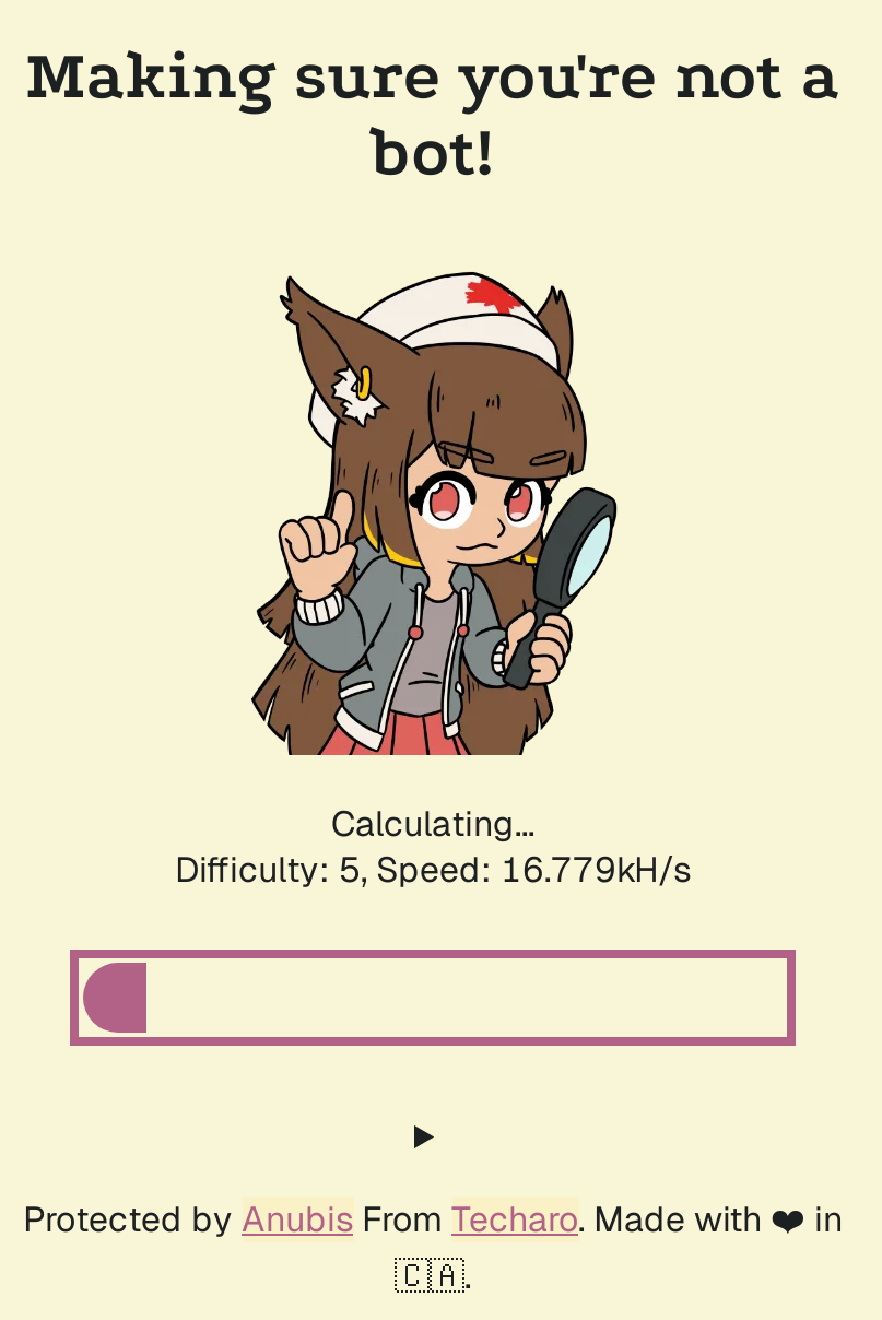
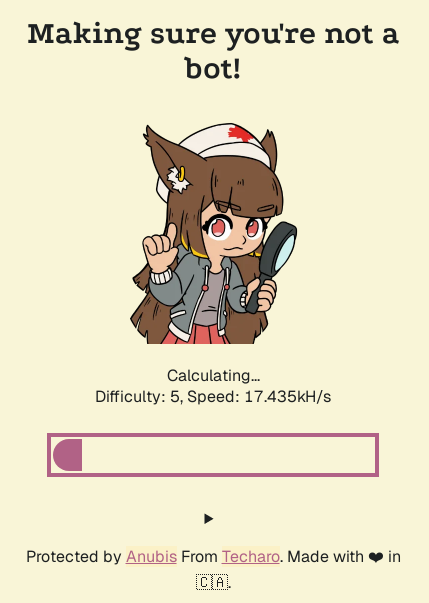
- Difficulty: 5, Speed: 16.779kH/s
+ Difficulty: 5, Speed: 17.435kH/s
